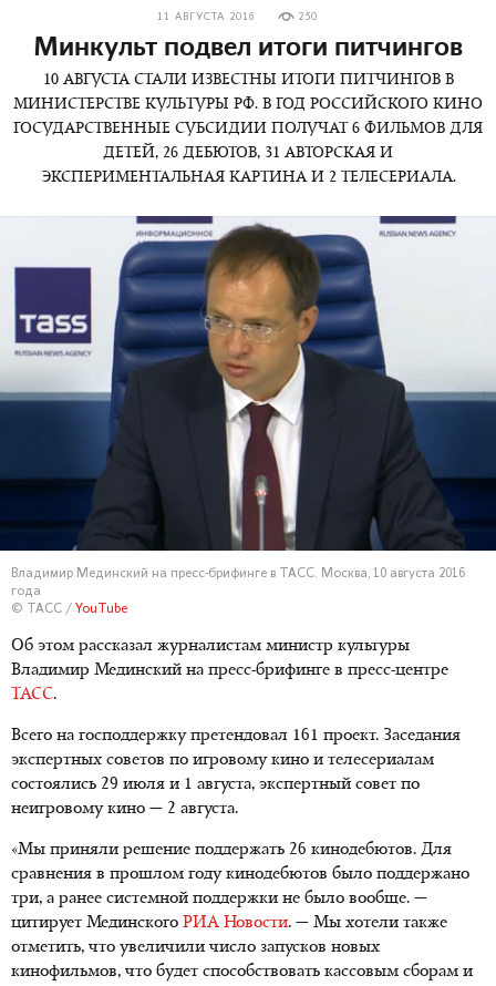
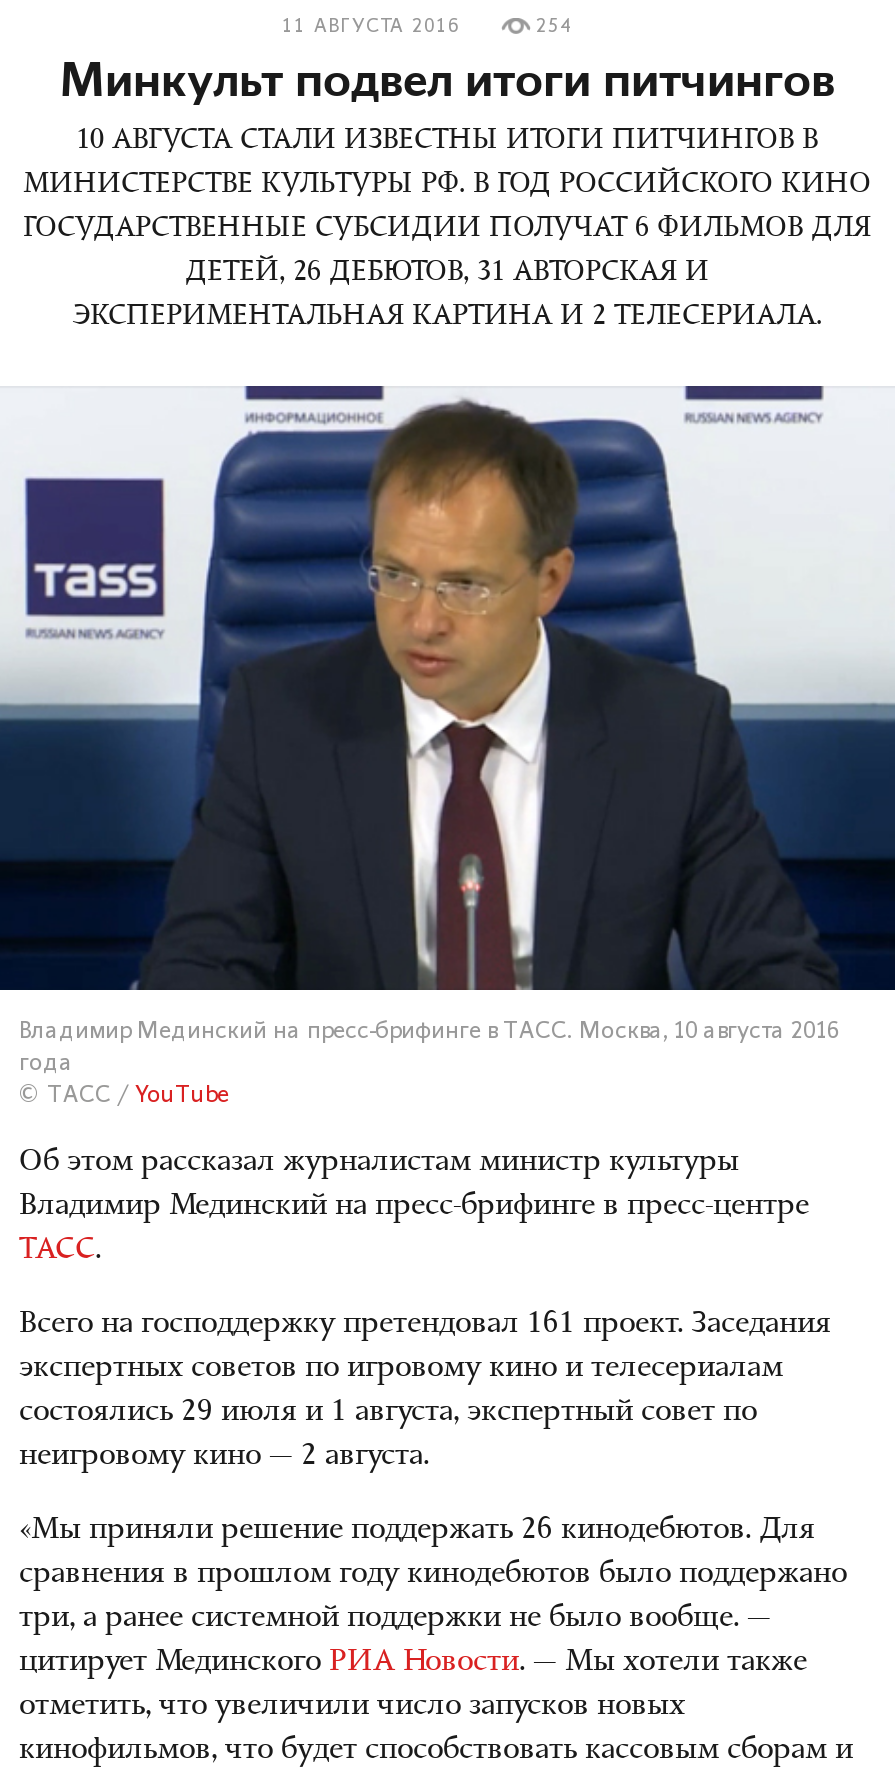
- 250
+ 254
